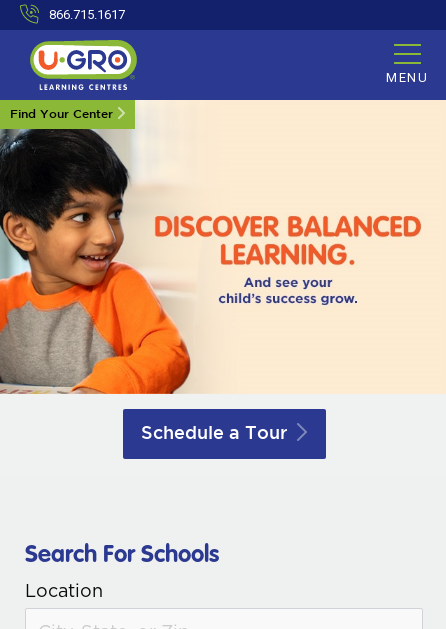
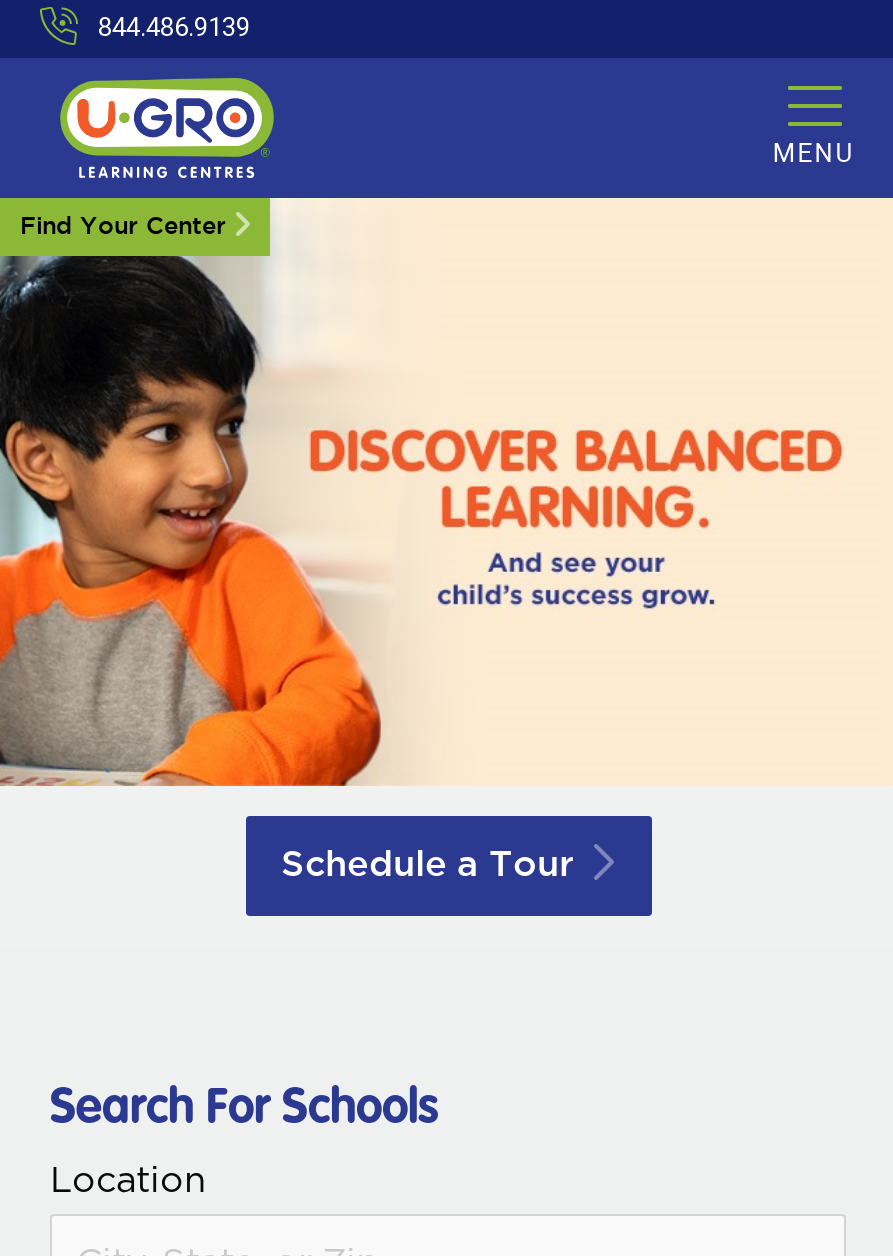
- 866.715.1617
+ 844.486.9139
